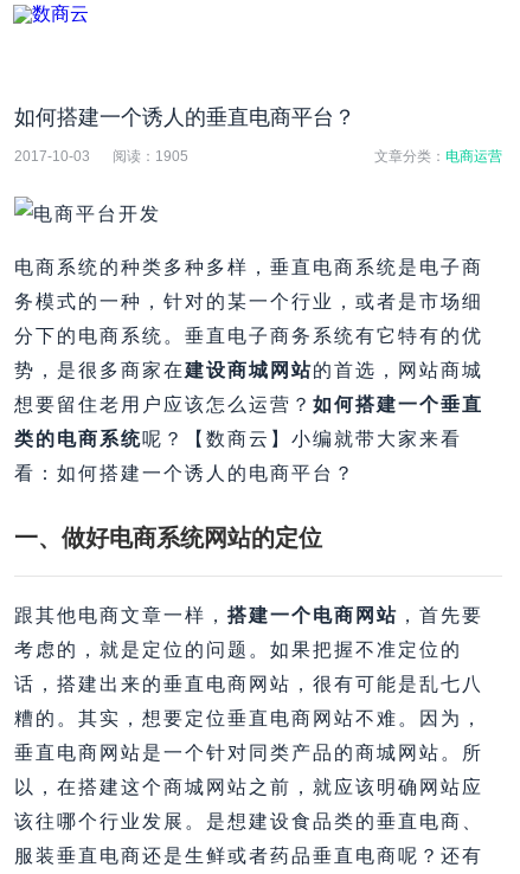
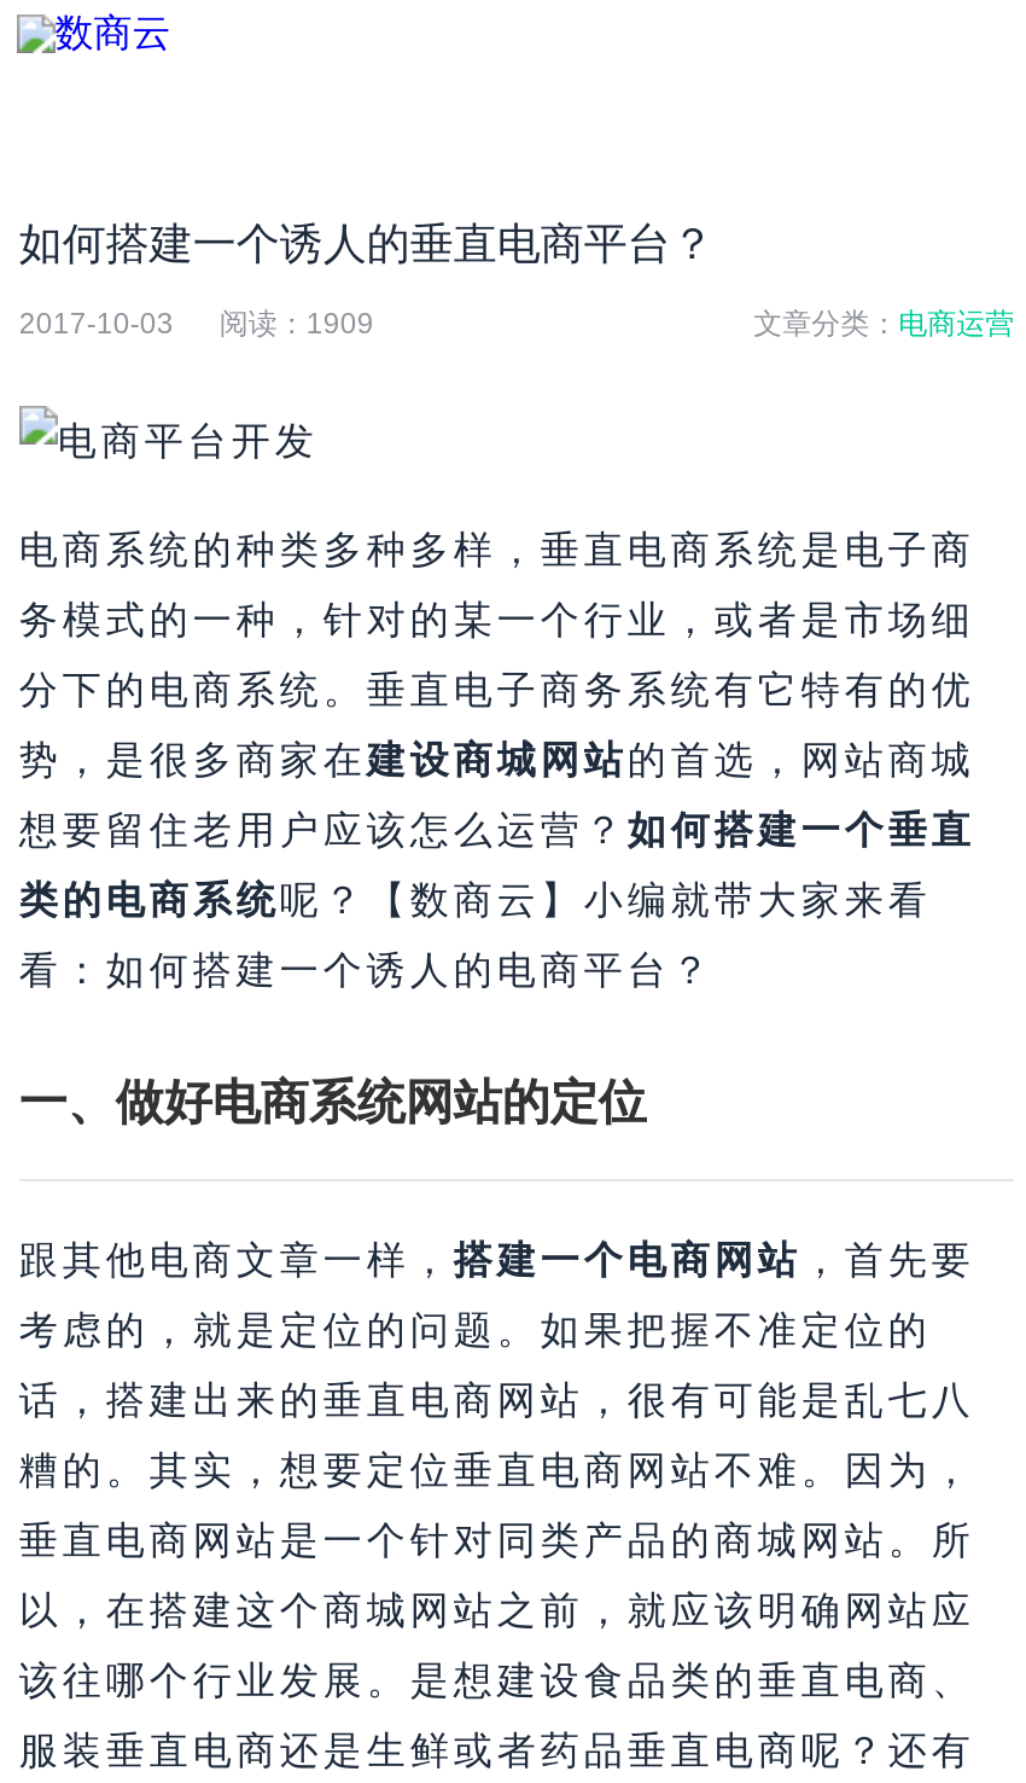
- 2017-10-03 阅读：1905
+ 2017-10-03 阅读：1909
